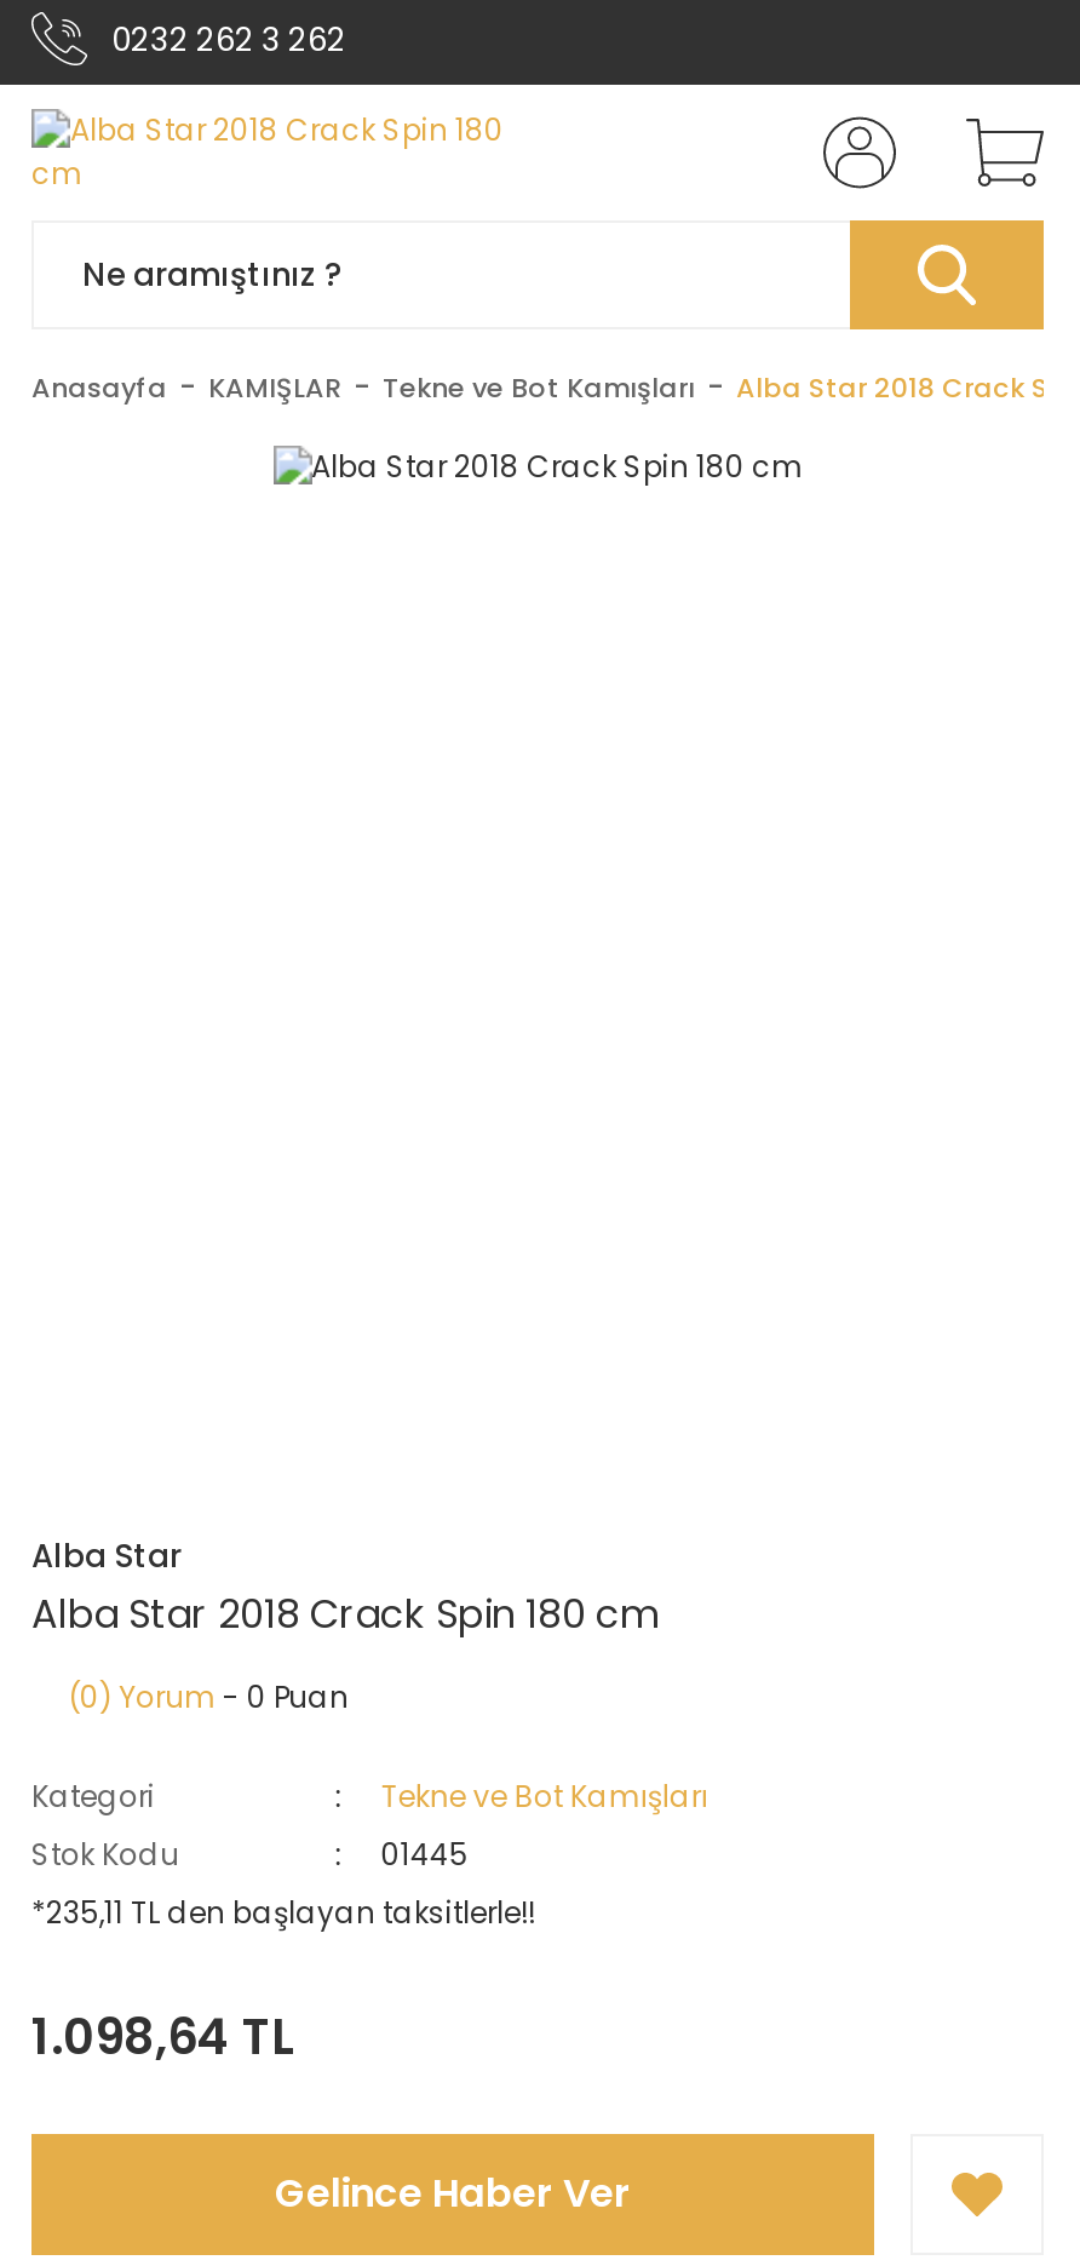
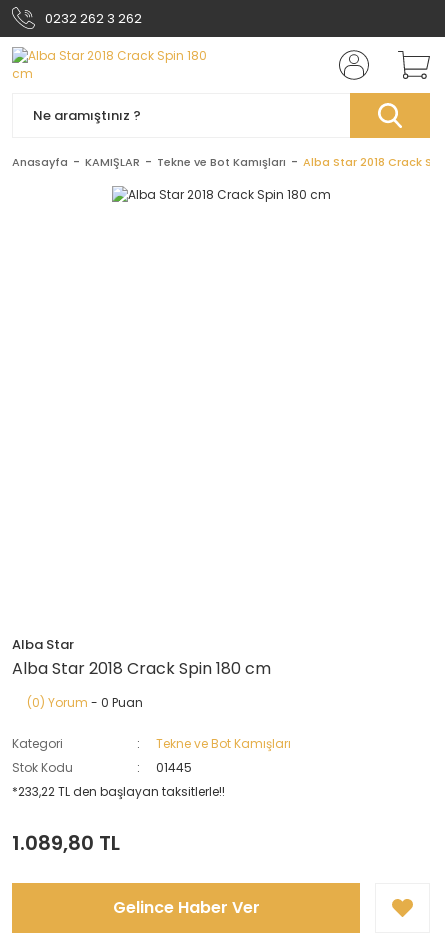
- *235,11 TL den başlayan taksitlerle!!
+ *233,22 TL den başlayan taksitlerle!!

- 1.098,64 TL
+ 1.089,80 TL
